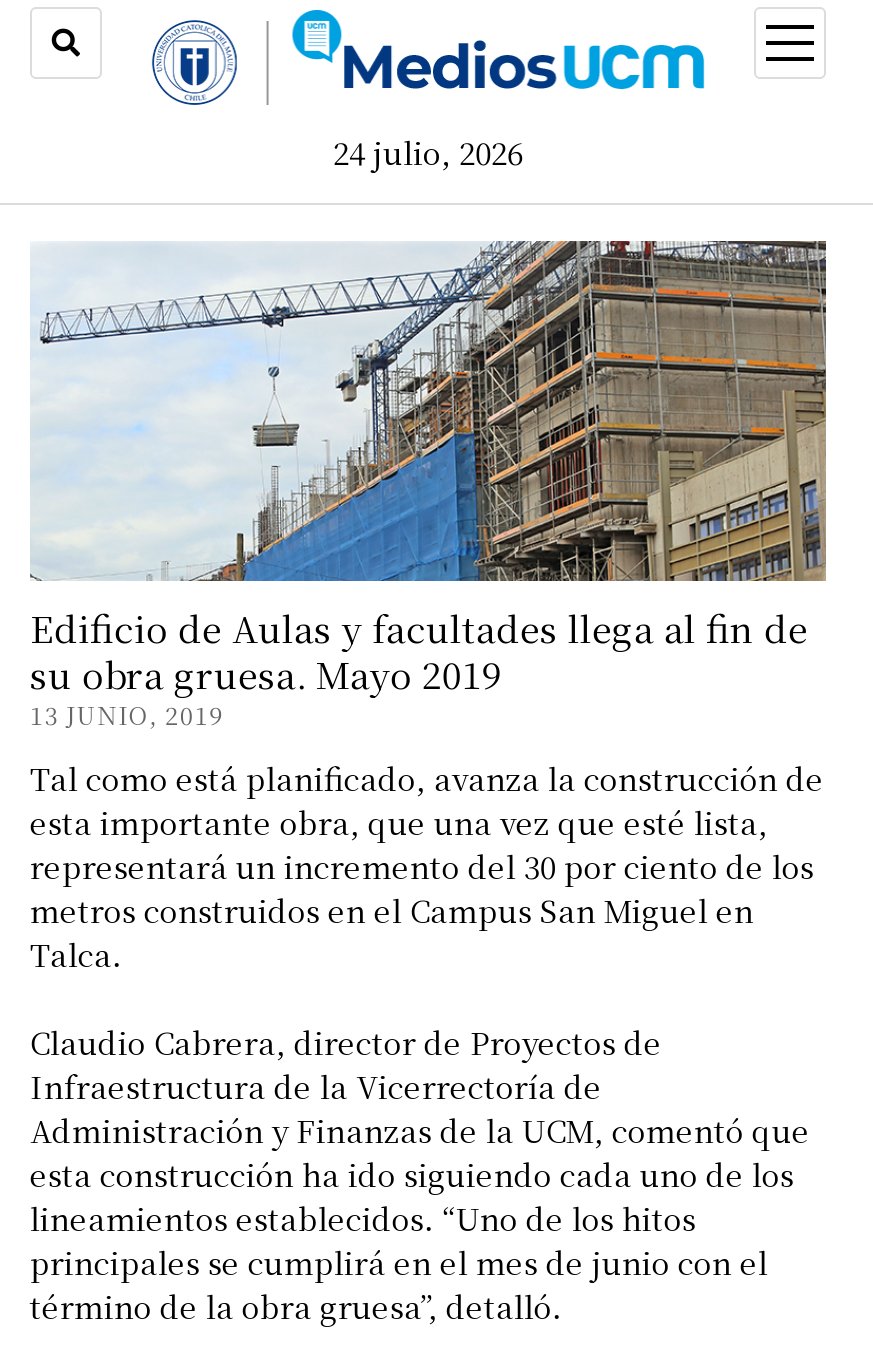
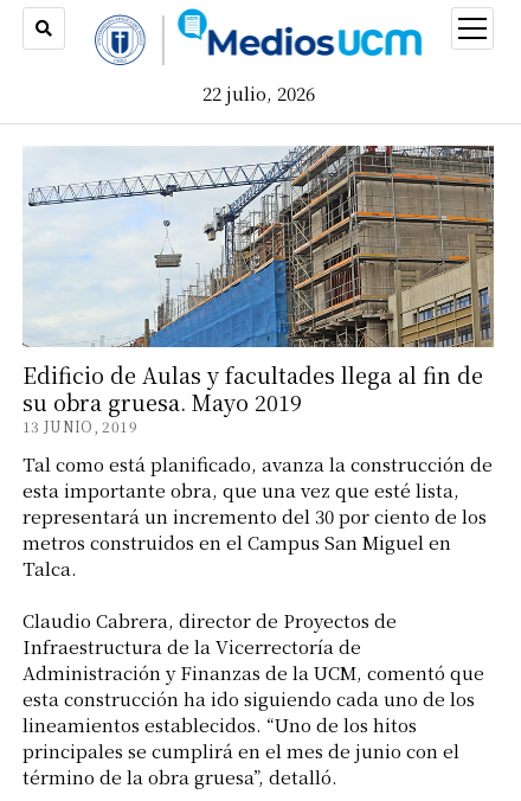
- 24 julio, 2026
+ 22 julio, 2026
